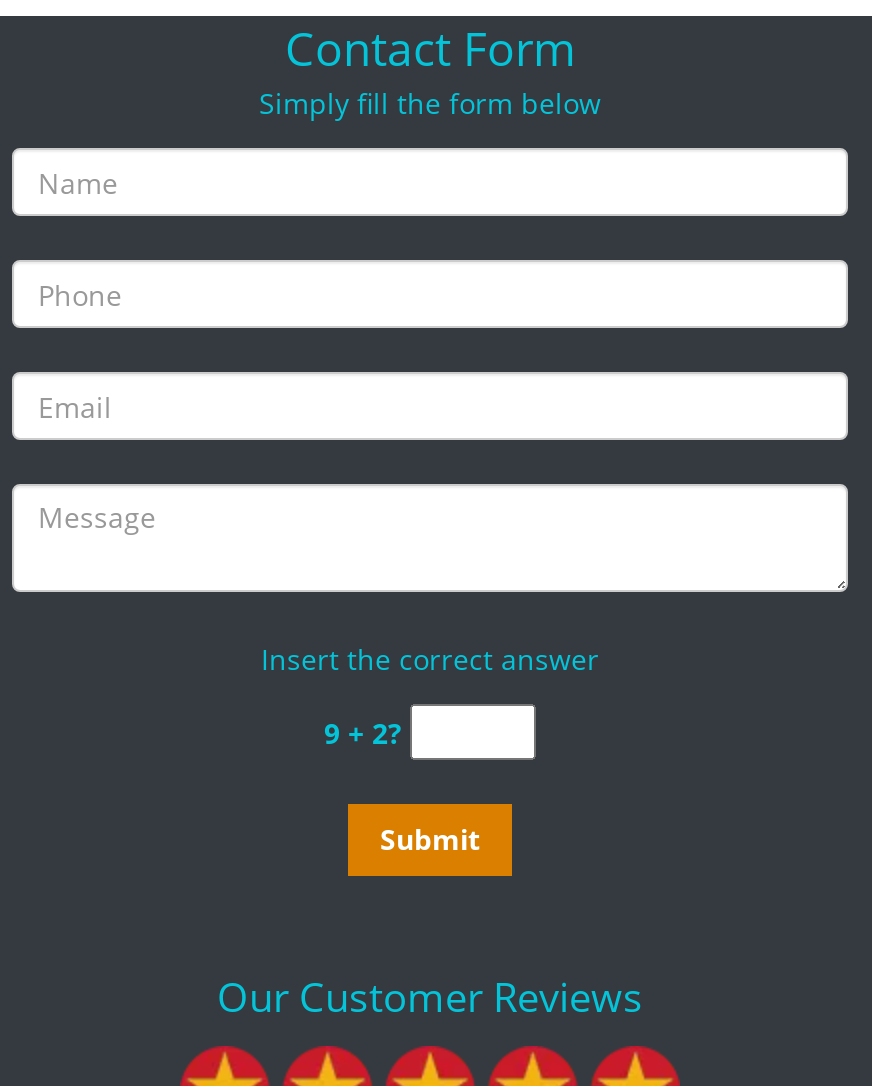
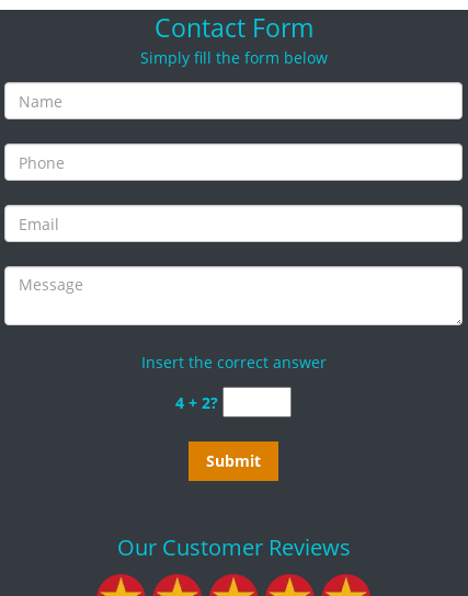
- 9 + 2?
+ 4 + 2?
